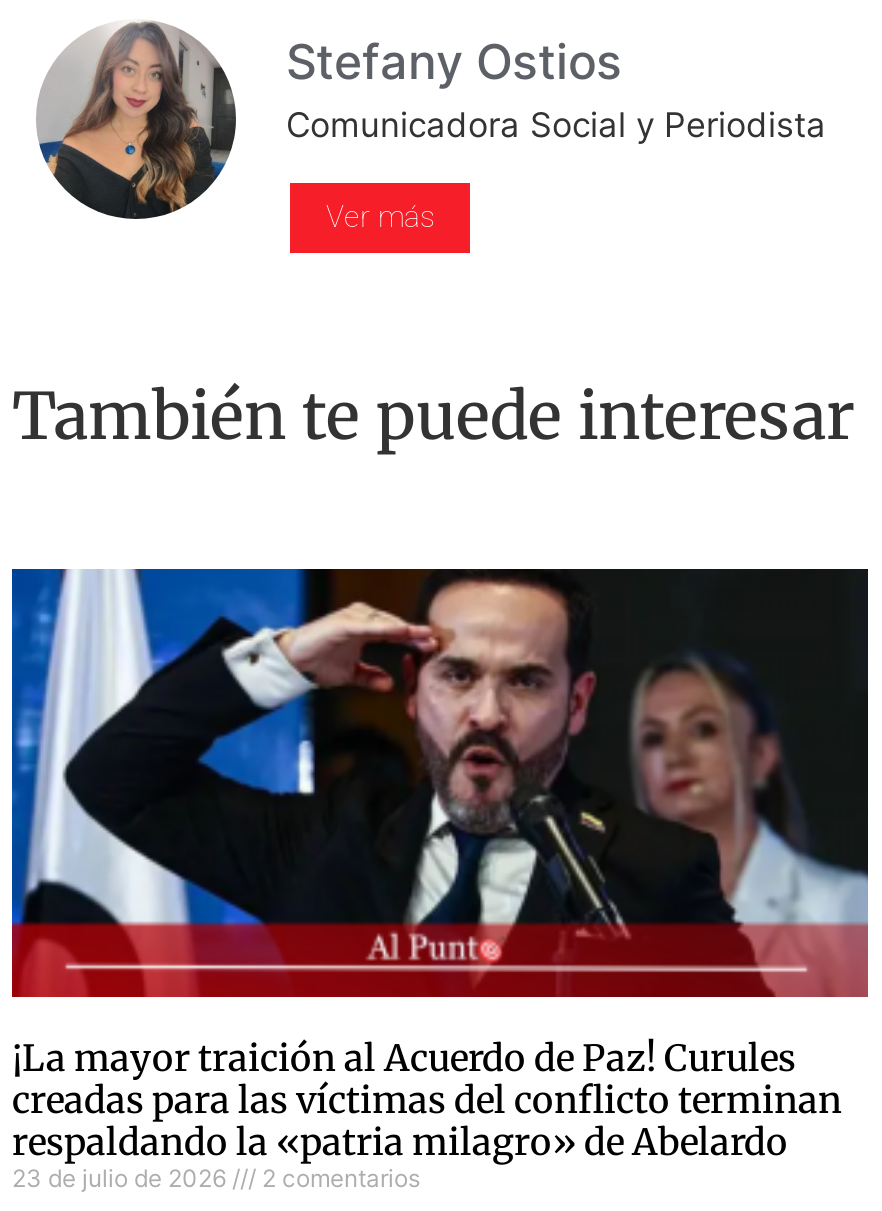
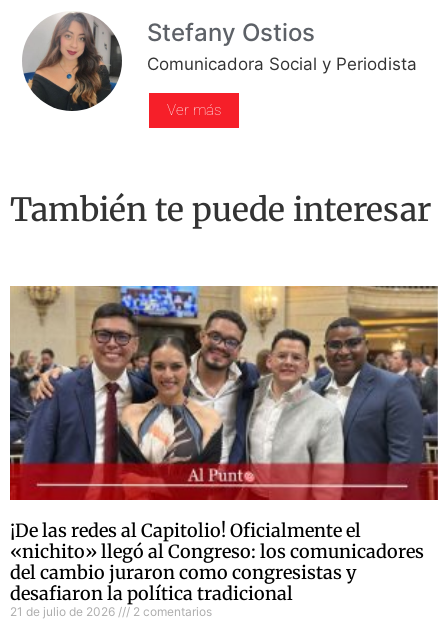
- [image]
- ¡La mayor traición al Acuerdo de Paz! Curules
- creadas para las víctimas del conflicto terminan
- respaldando la «patria milagro» de Abelardo
- 23 de julio de 2026
+ [image]
+ ¡De las redes al Capitolio! Oficialmente el
+ «nichito» llegó al Congreso: los comunicadores
+ del cambio juraron como congresistas y
+ desafiaron la política tradicional
+ 21 de julio de 2026
